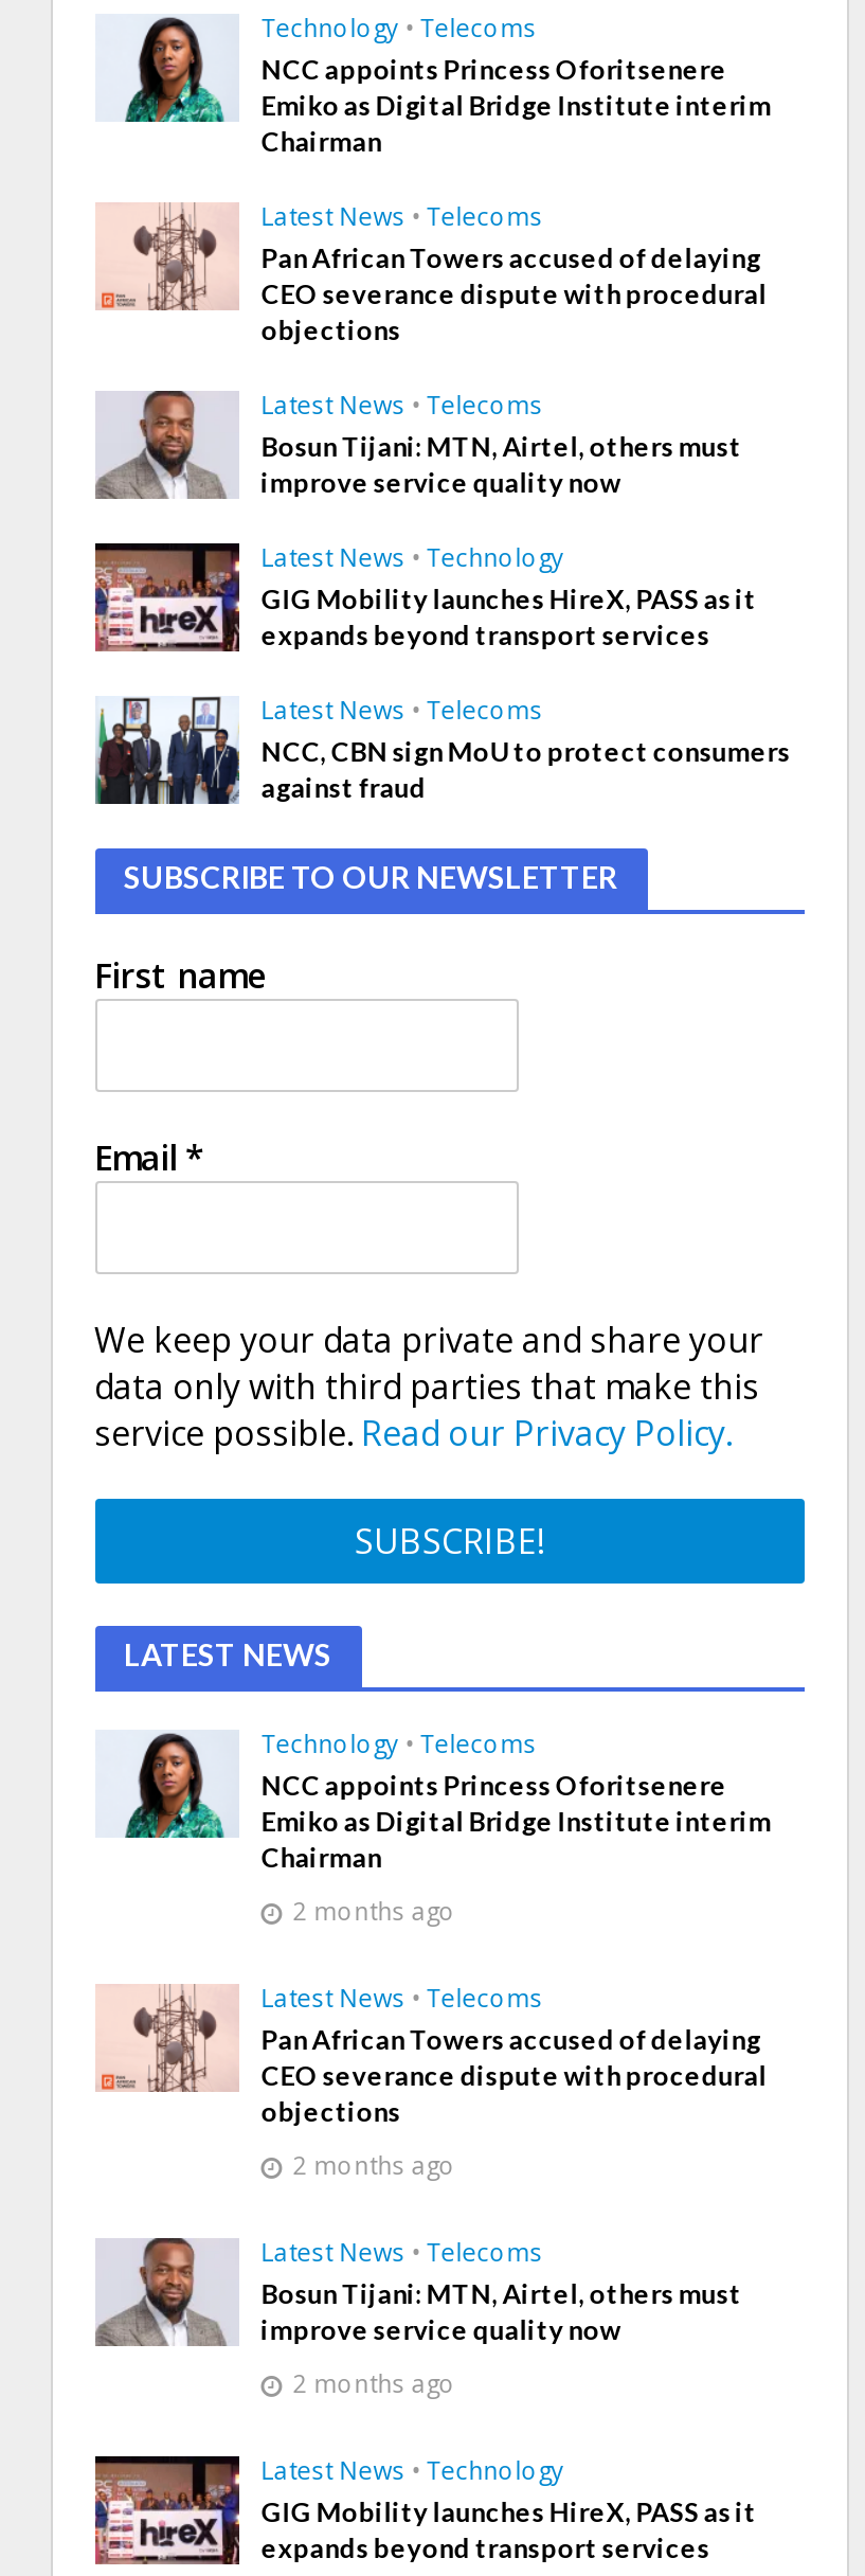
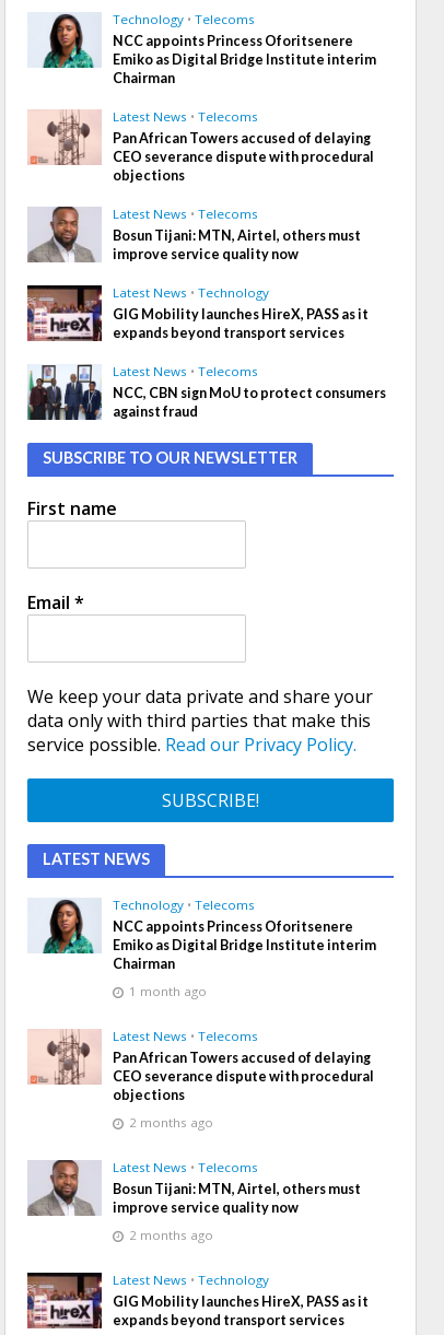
- 2 months ago
+ 1 month ago
